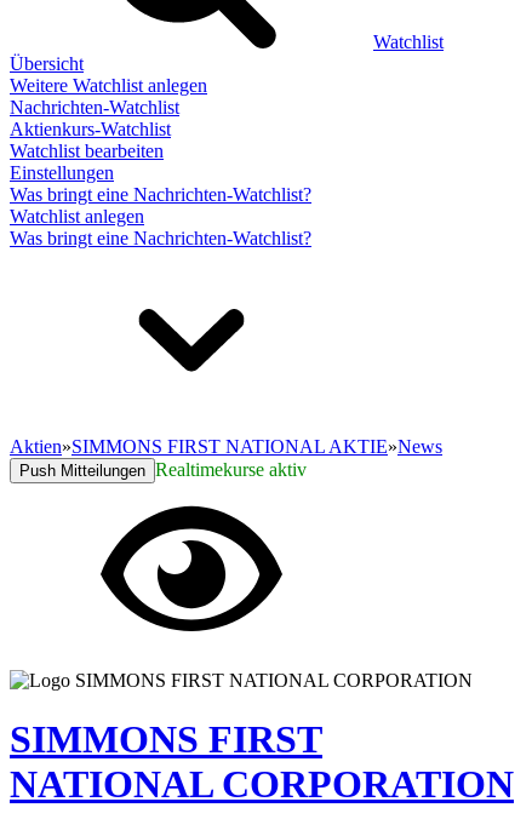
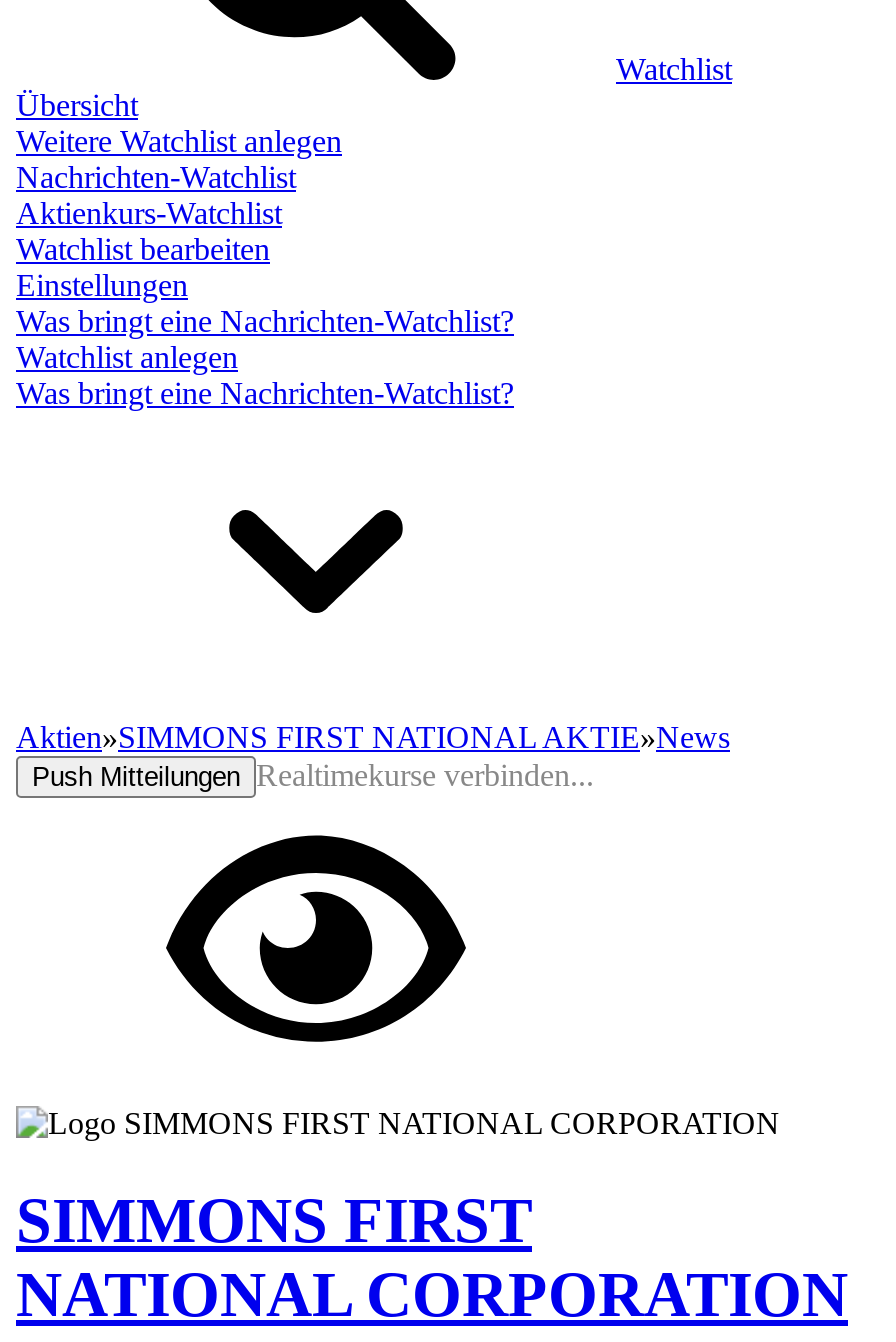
- Push Mitteilungen Realtimekurse aktiv
+ Push Mitteilungen Realtimekurse verbinden...
